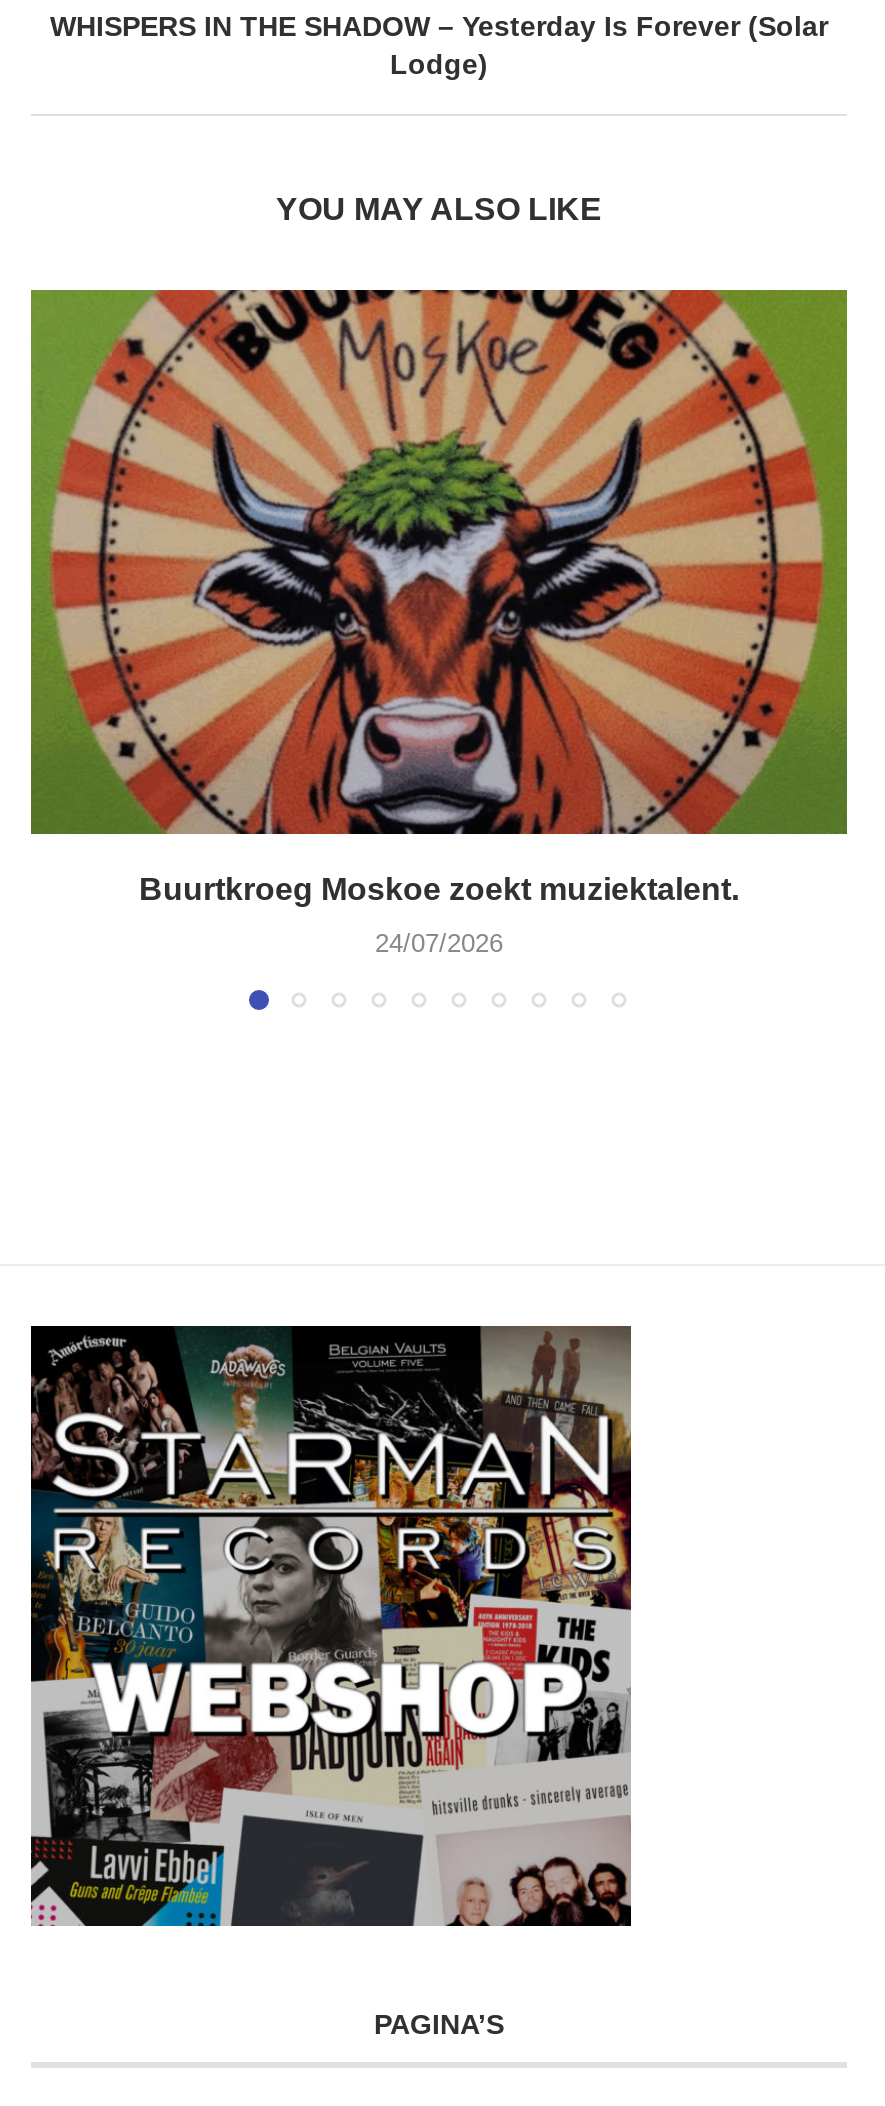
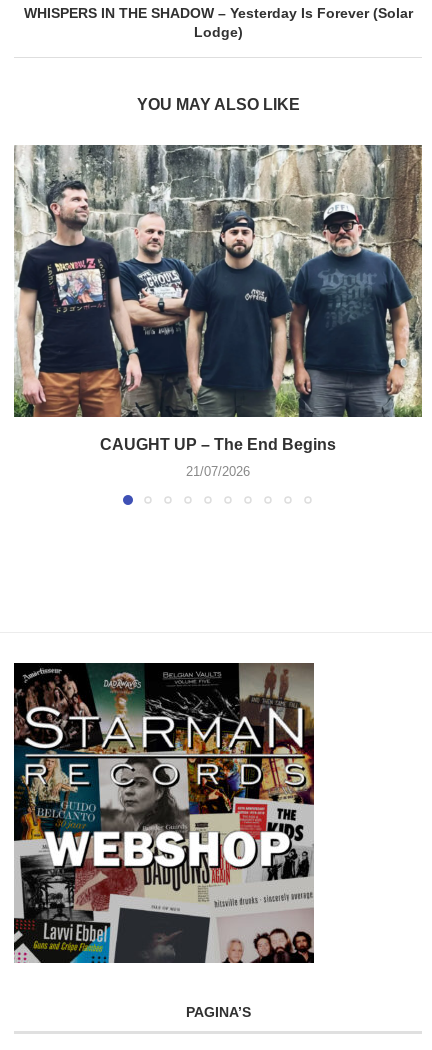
- [image]
- Buurtkroeg Moskoe zoekt muziektalent.
+ [image]
+ CAUGHT UP – The End Begins

- 24/07/2026
+ 21/07/2026
